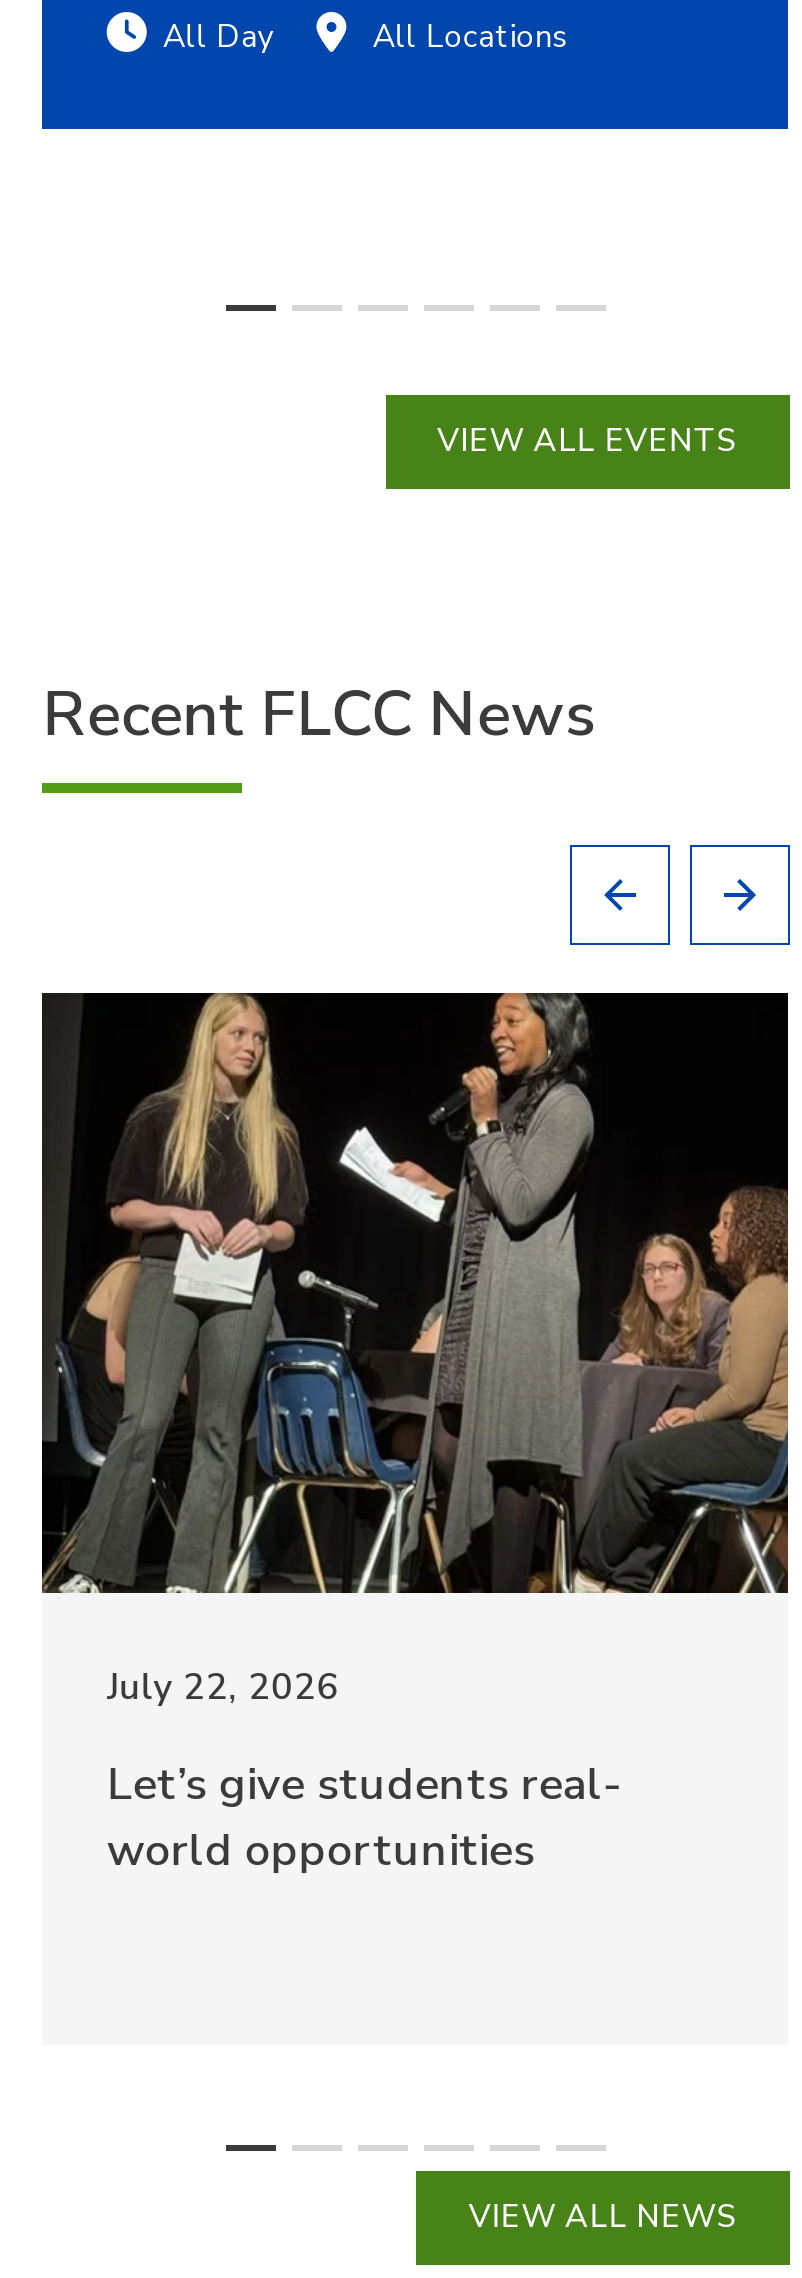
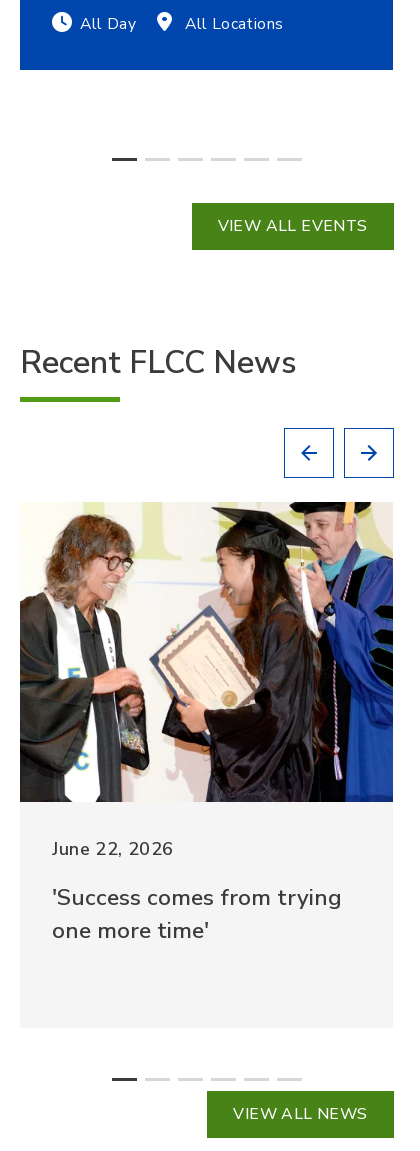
- [image]
- July 22, 2026
+ [image]
+ June 22, 2026

- Let’s give students real-
- world opportunities
+ 'Success comes from trying
+ one more time'
